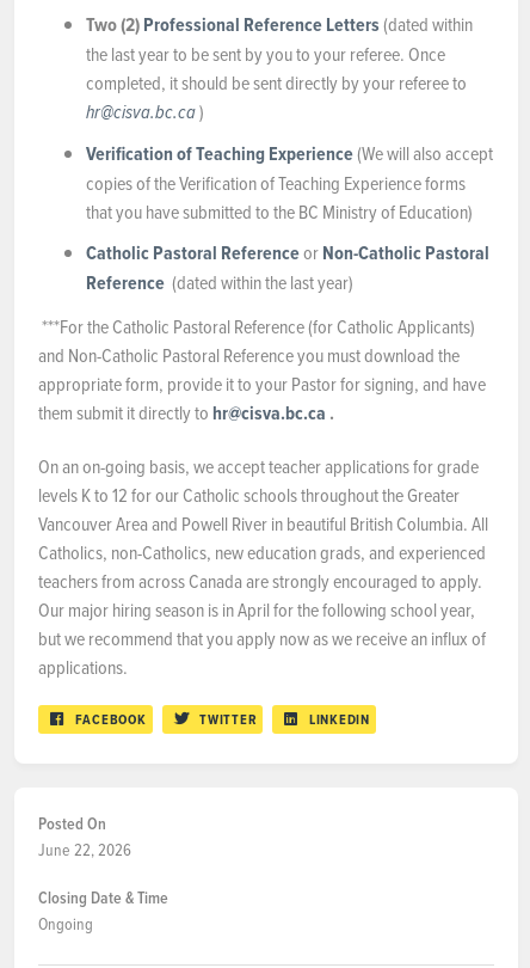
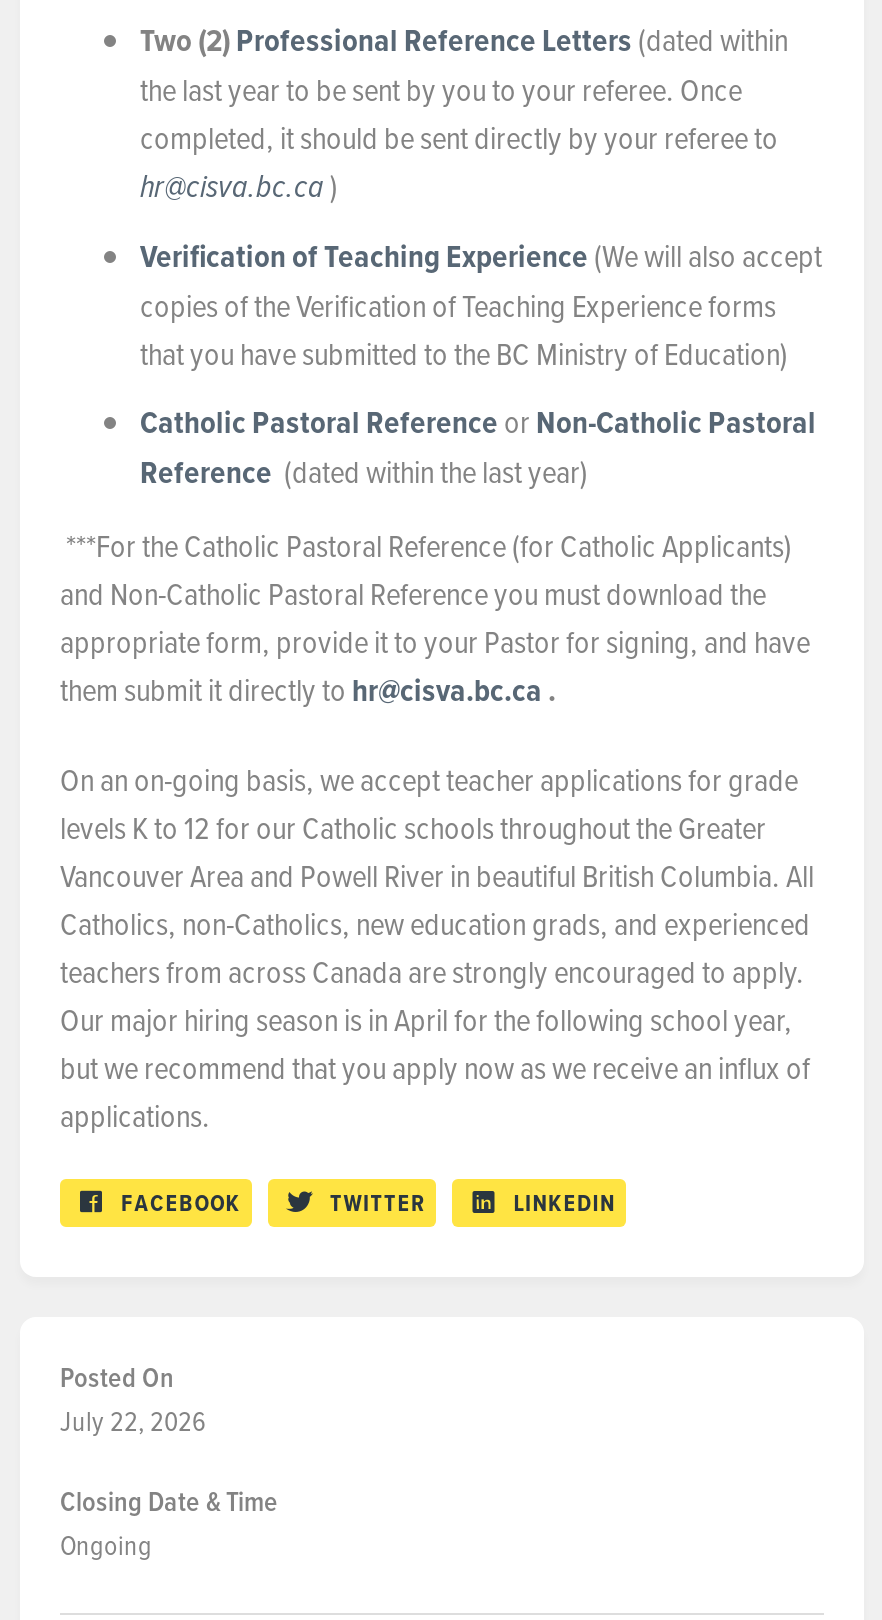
- June 22, 2026
+ July 22, 2026
